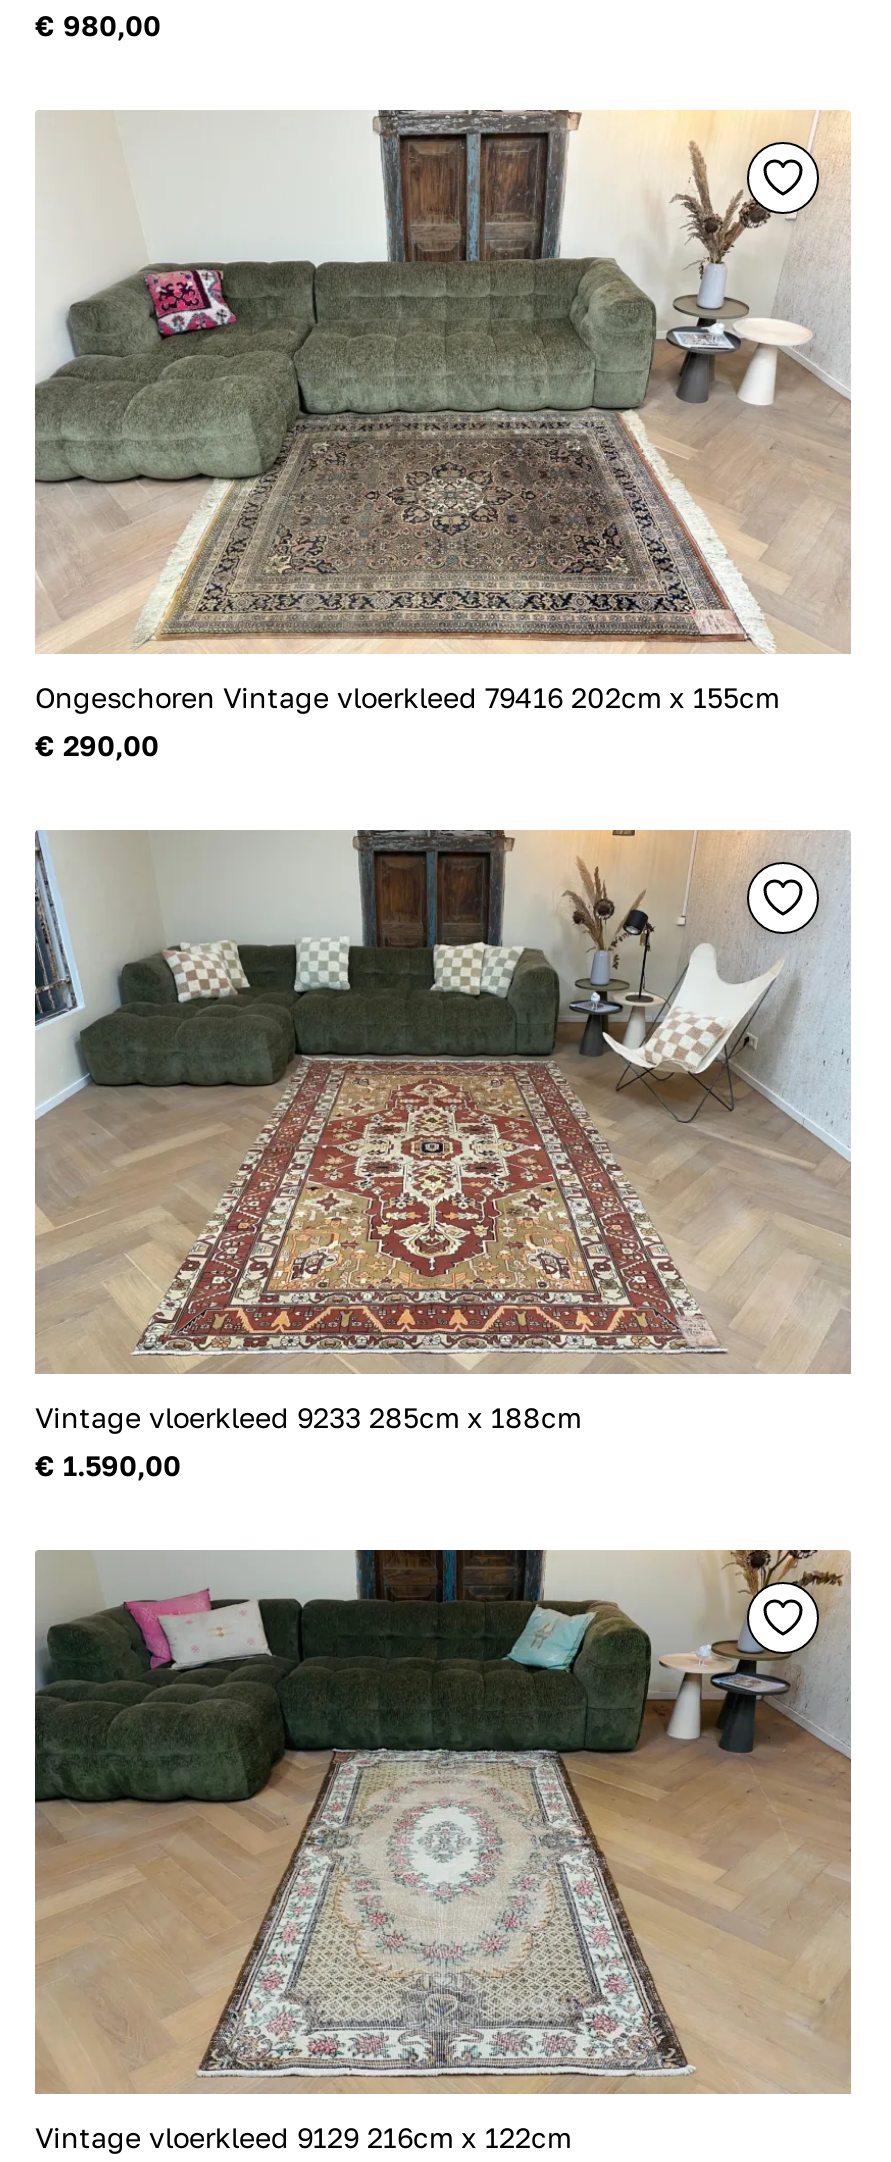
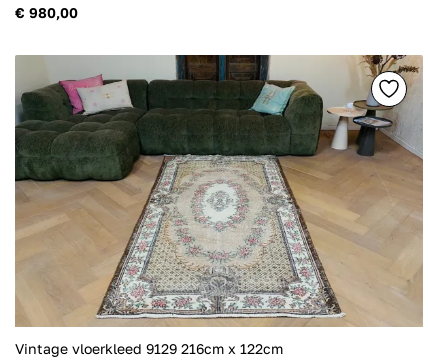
- [image]
- Ongeschoren Vintage vloerkleed 79416 202cm x 155cm
- € 290,00

- [image]
- Vintage vloerkleed 9233 285cm x 188cm
- € 1.590,00
